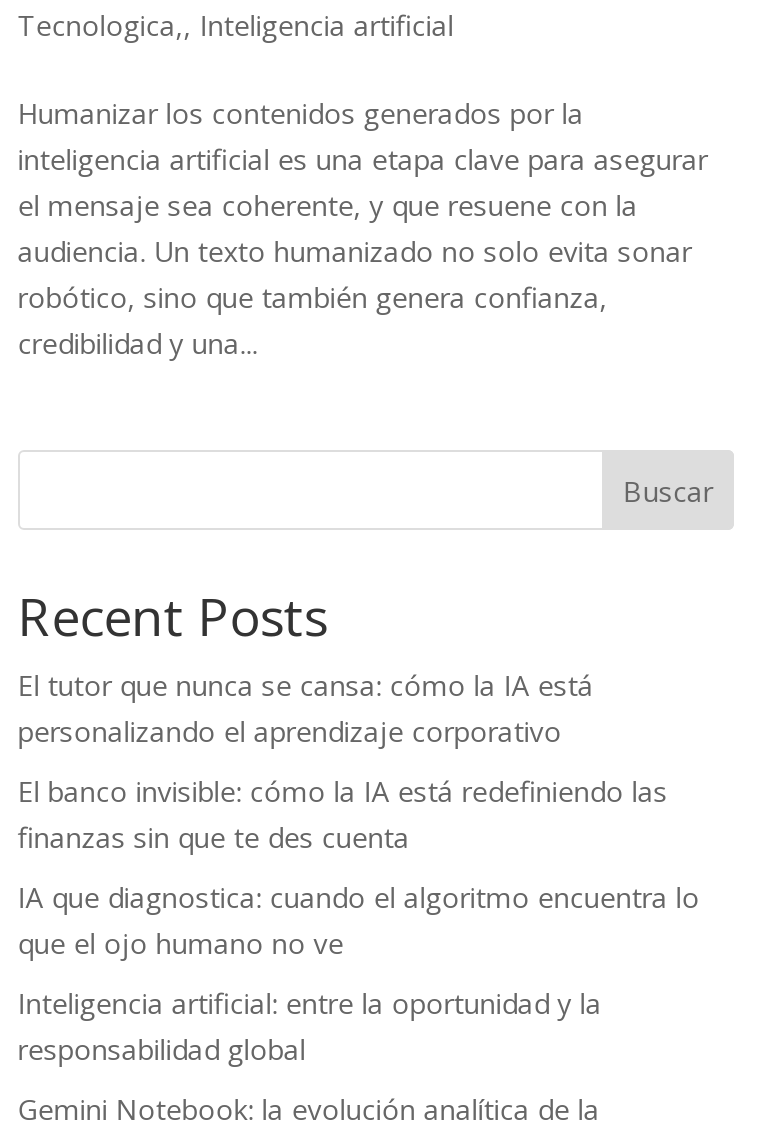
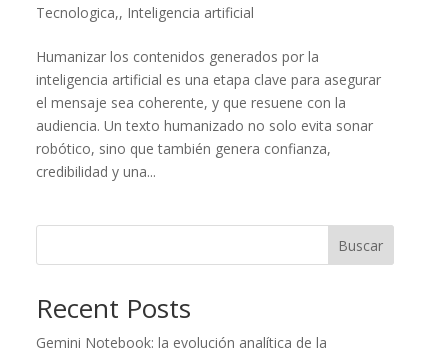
- El tutor que nunca se cansa: cómo la IA está
- personalizando el aprendizaje corporativo
- El banco invisible: cómo la IA está redefiniendo las
- finanzas sin que te des cuenta
- IA que diagnostica: cuando el algoritmo encuentra lo
- que el ojo humano no ve
- Inteligencia artificial: entre la oportunidad y la
- responsabilidad global
